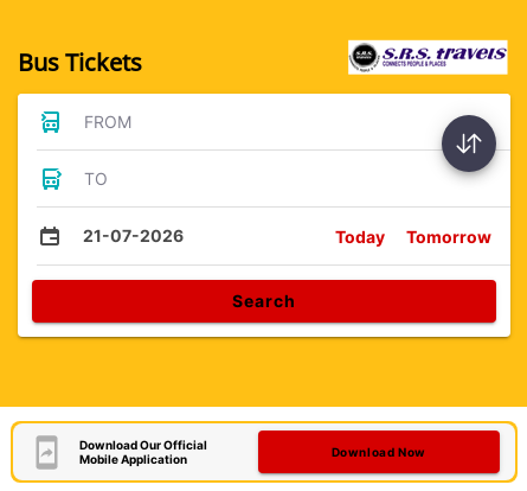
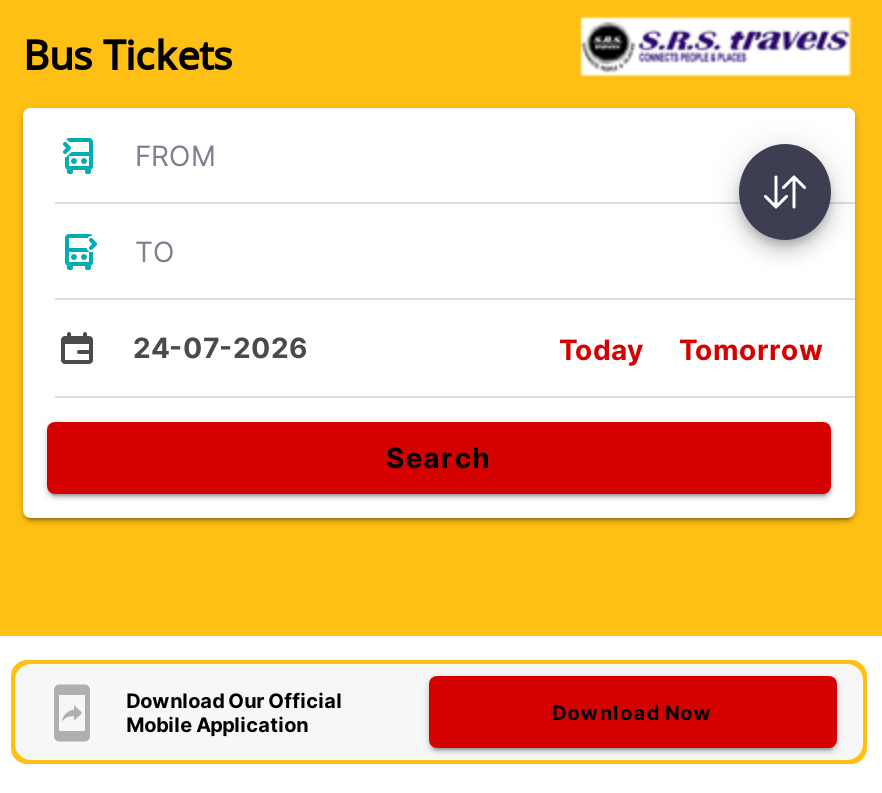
- 21-07-2026
+ 24-07-2026
